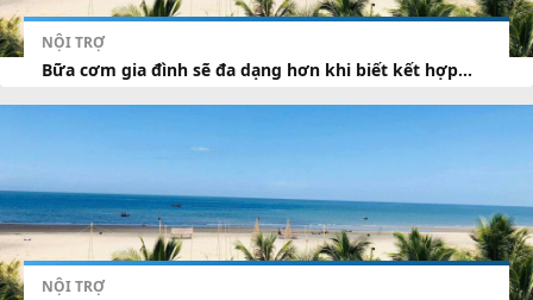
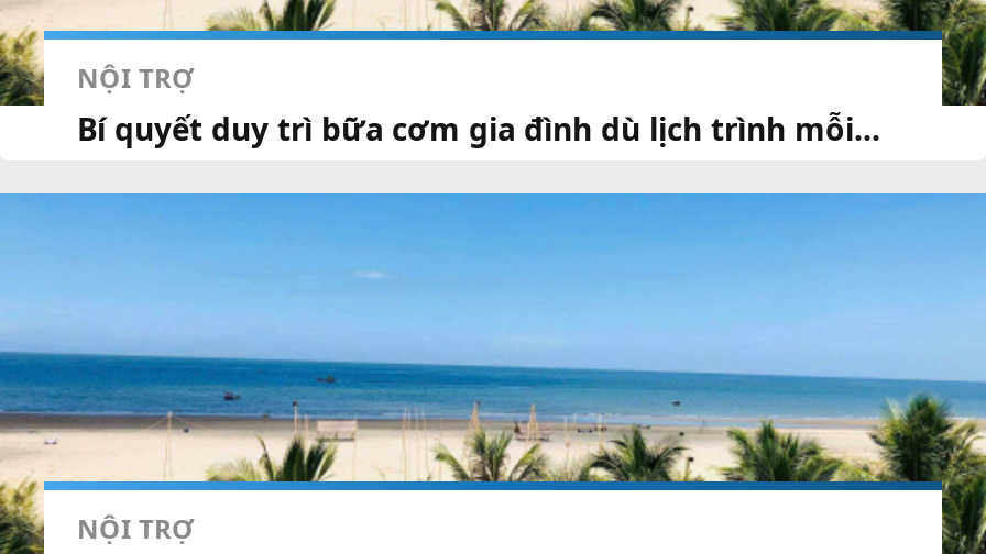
- Bữa cơm gia đình sẽ đa dạng hơn khi biết kết hợp...
+ Bí quyết duy trì bữa cơm gia đình dù lịch trình mỗi...
